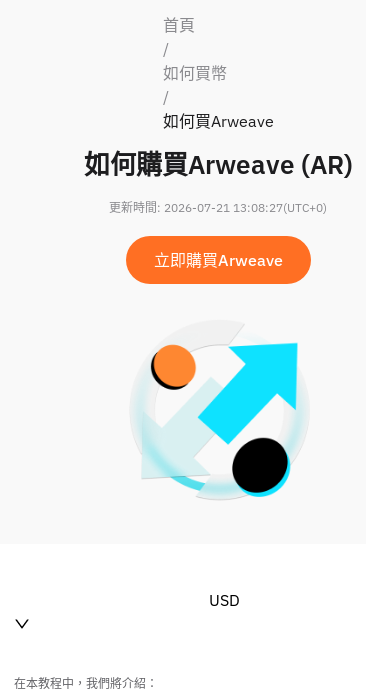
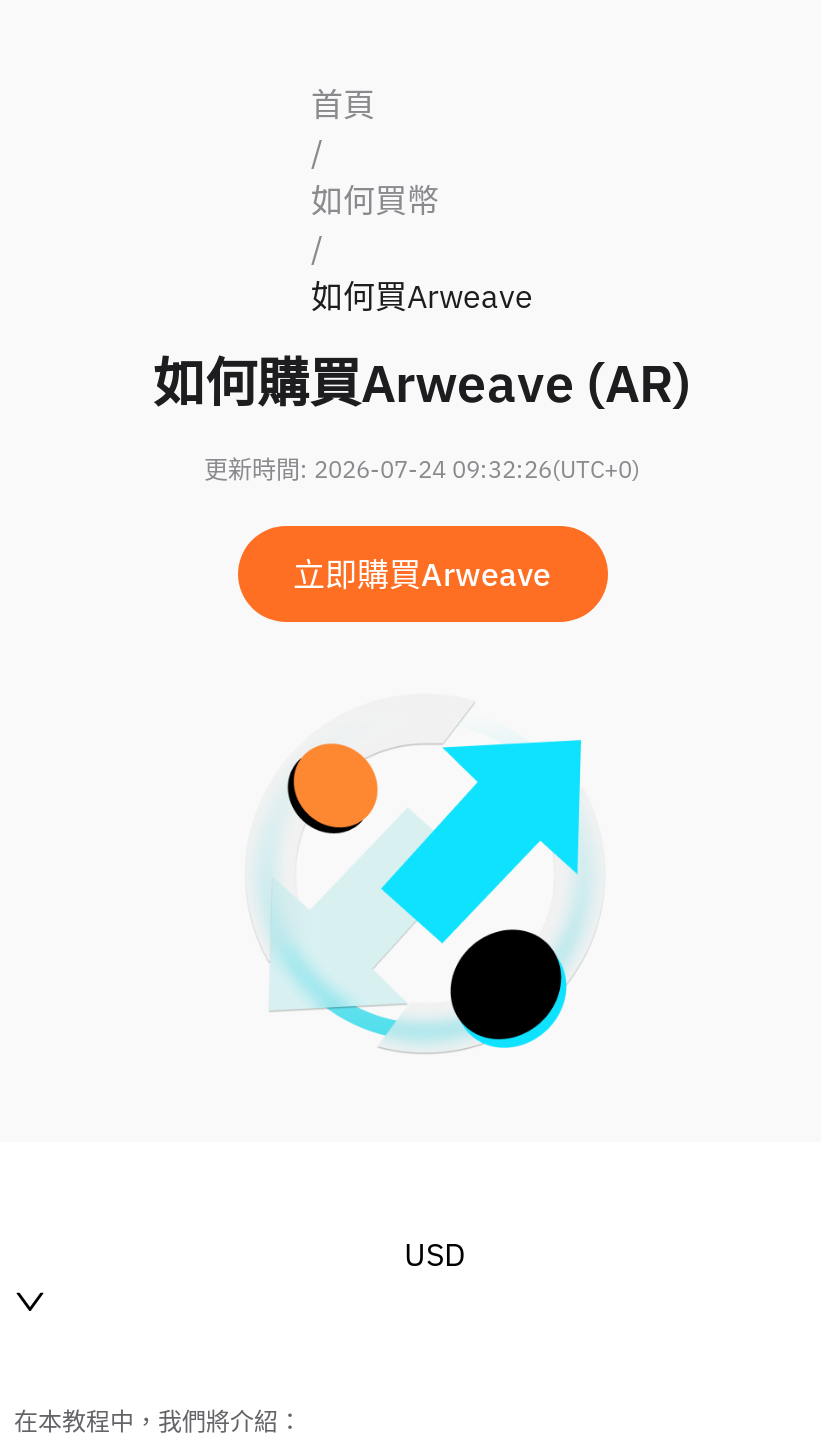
- 更新時間: 2026-07-21 13:08:27(UTC+0)
+ 更新時間: 2026-07-24 09:32:26(UTC+0)
